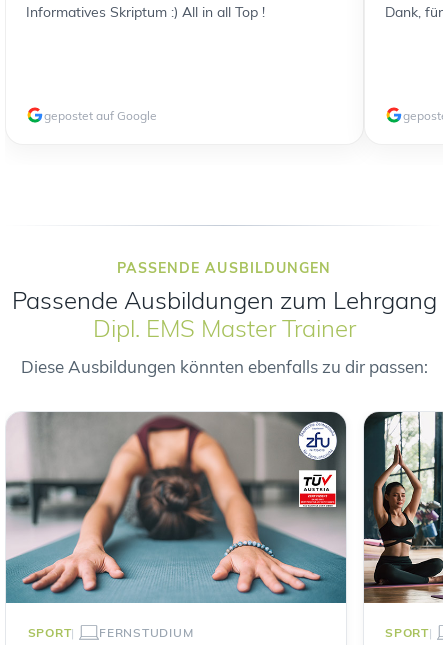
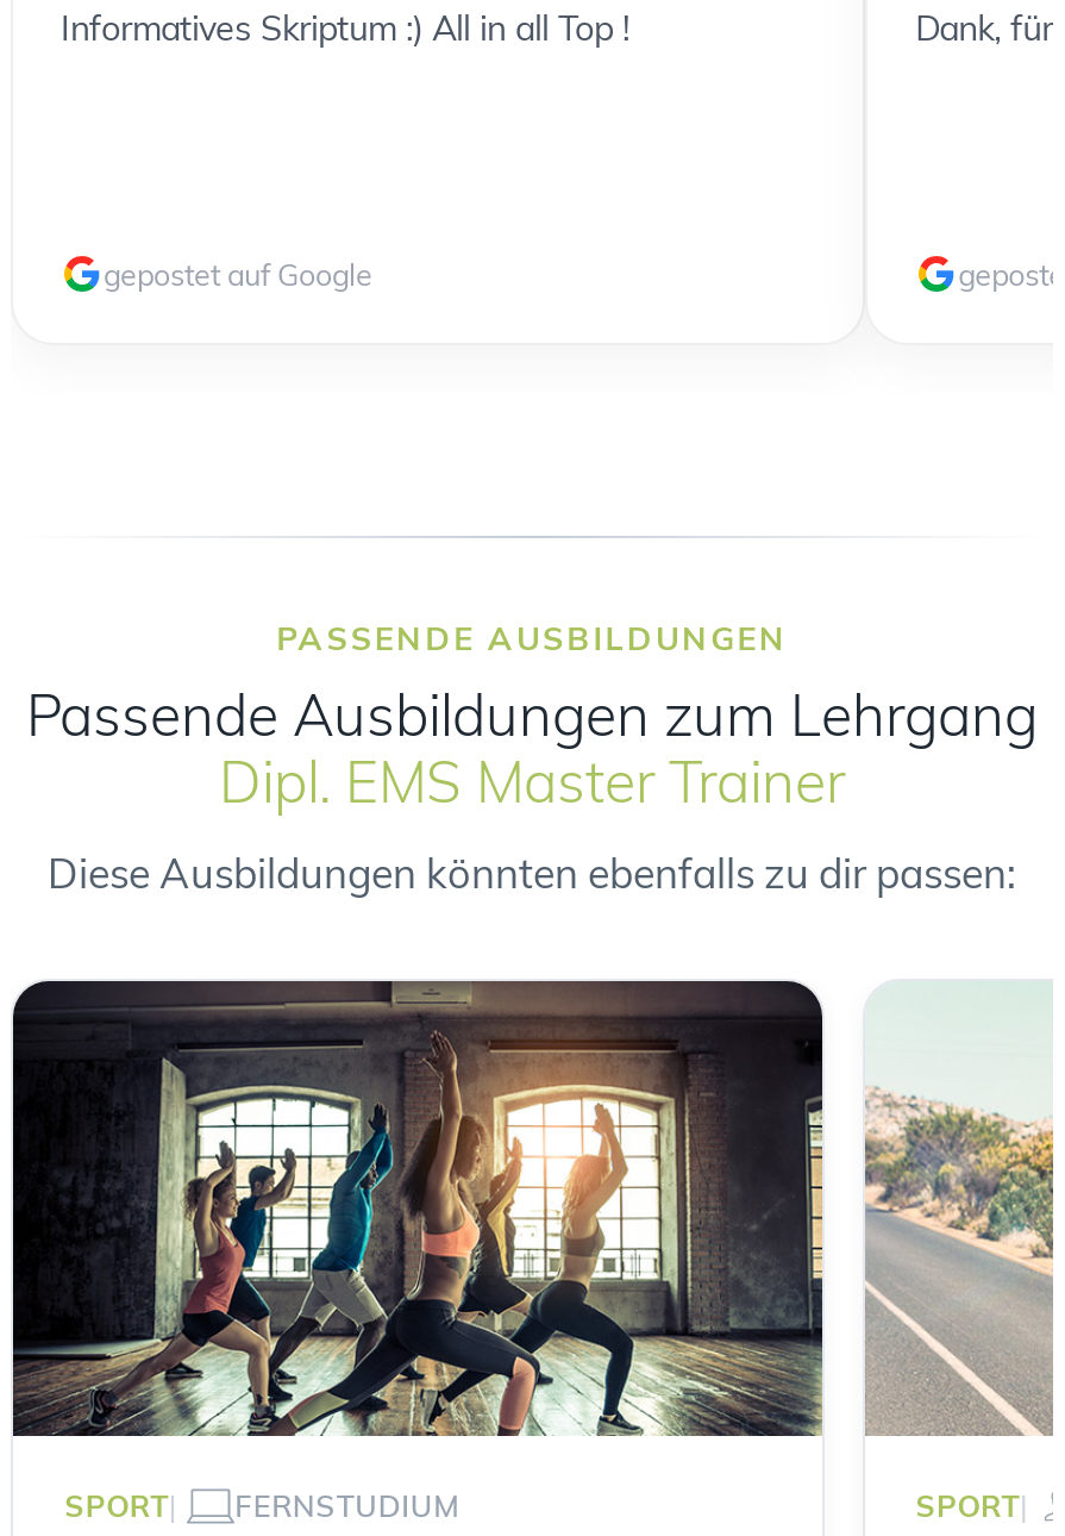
- [image]
+ [image]

- [image]
+ [image]
